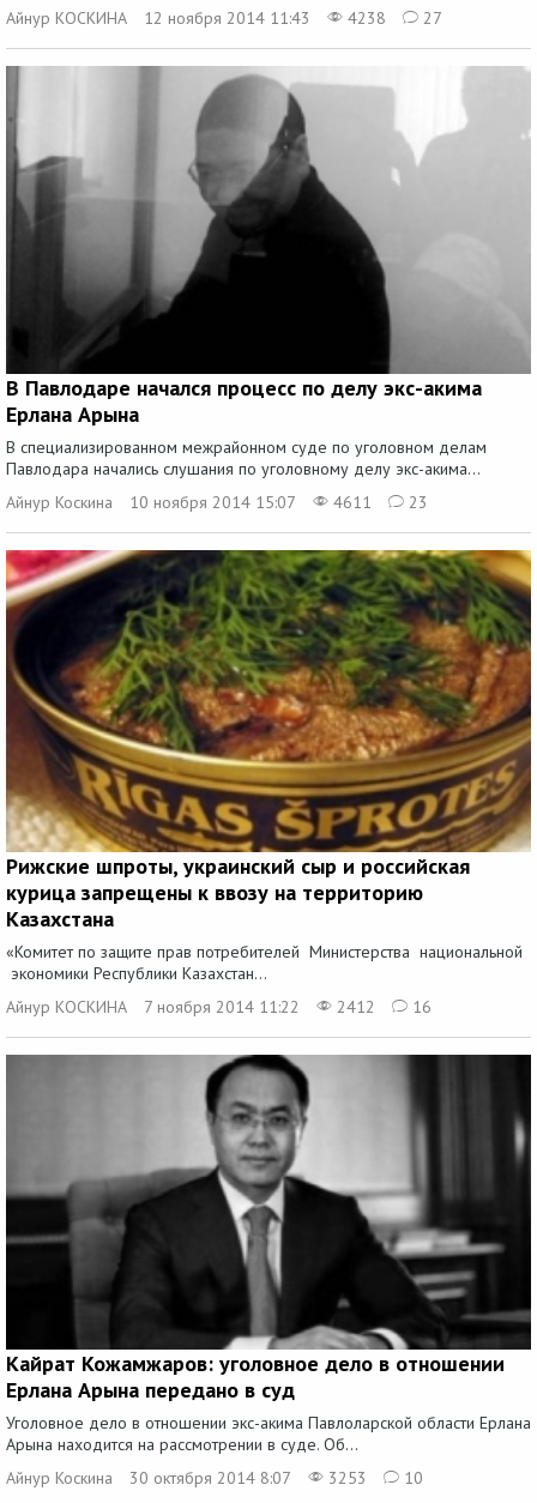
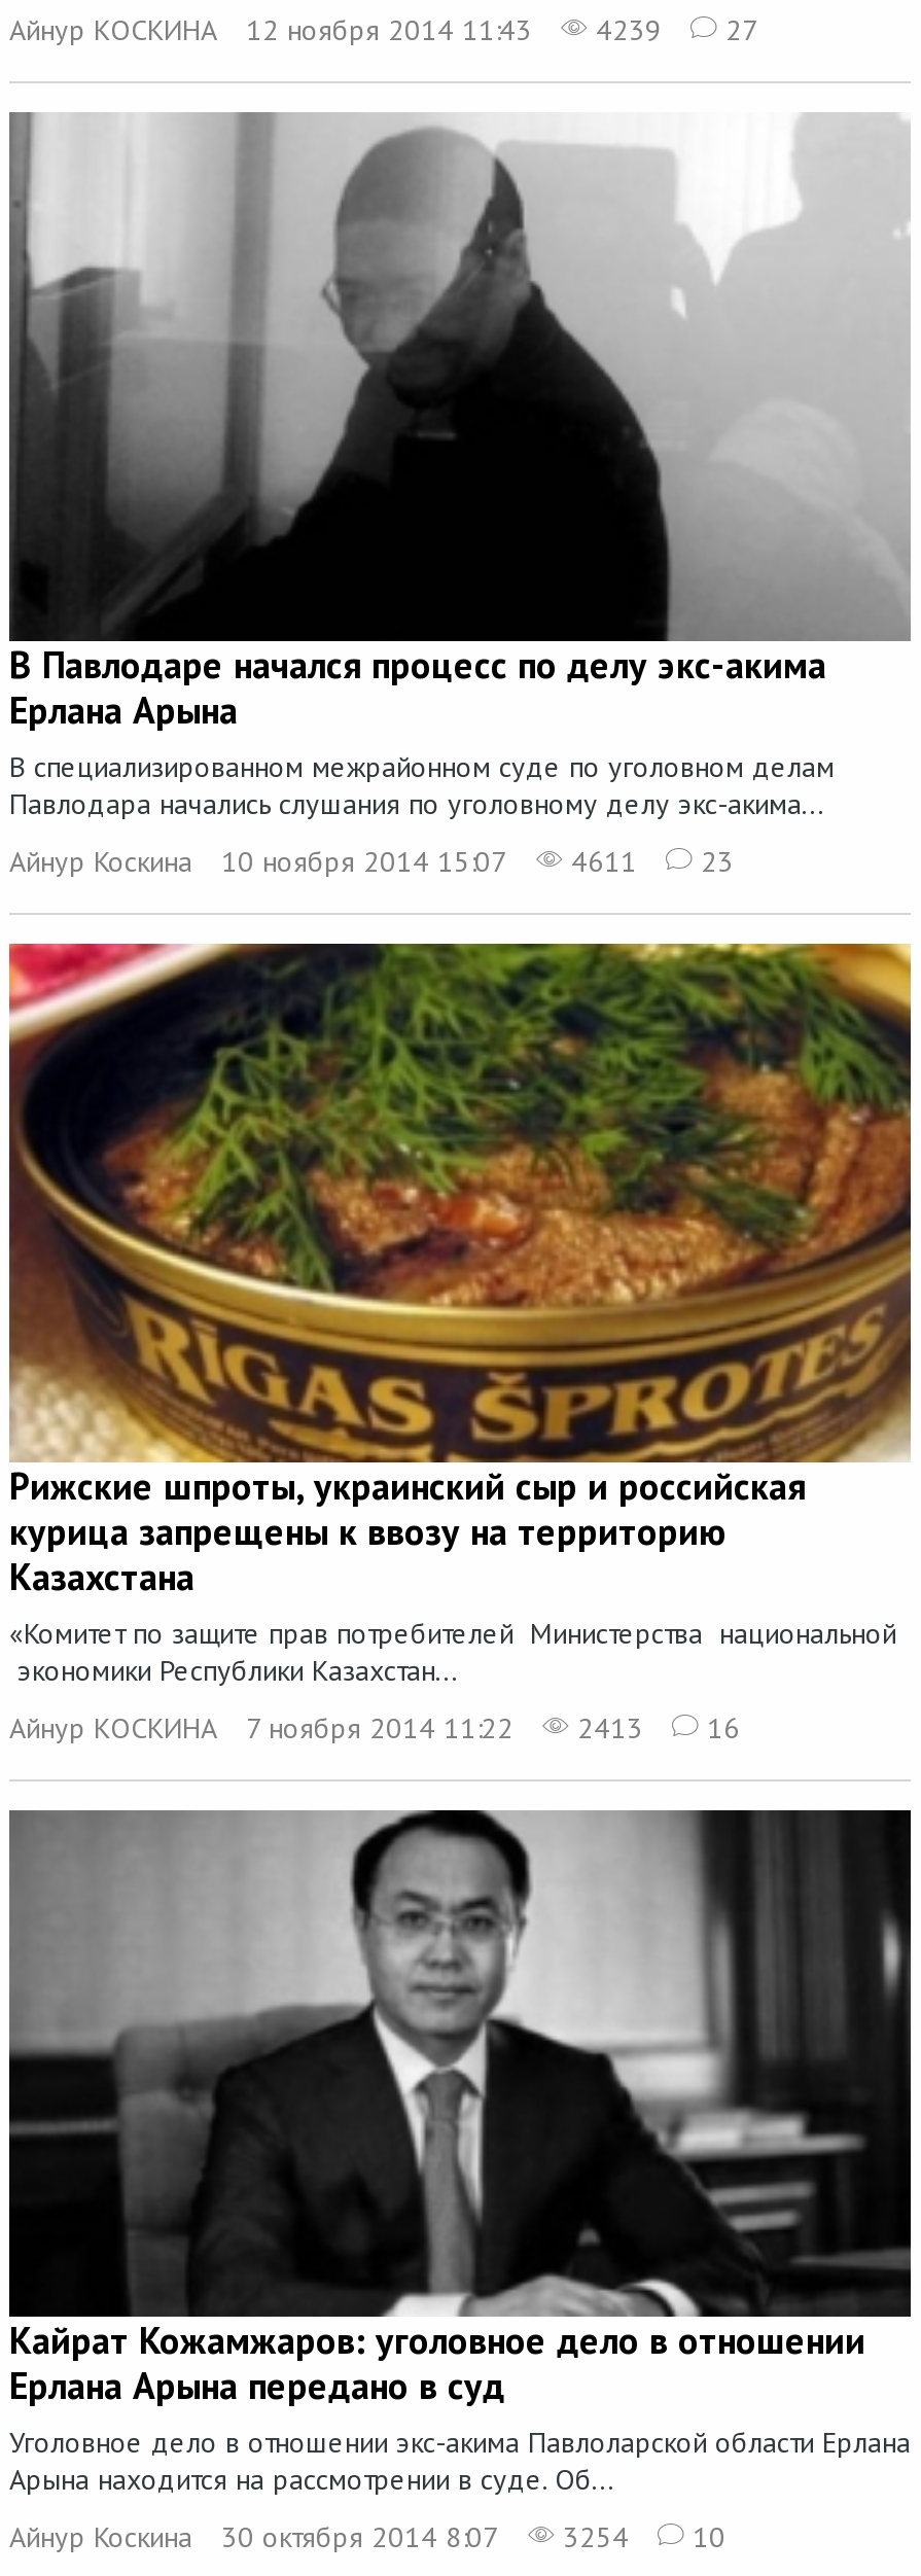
- Айнур КОСКИНА 12 ноября 2014 11:43 4238 27
+ Айнур КОСКИНА 12 ноября 2014 11:43 4239 27

- Айнур КОСКИНА 7 ноября 2014 11:22 2412 16
+ Айнур КОСКИНА 7 ноября 2014 11:22 2413 16

- Айнур Коскина 30 октября 2014 8:07 3253 10
+ Айнур Коскина 30 октября 2014 8:07 3254 10
